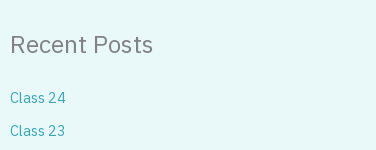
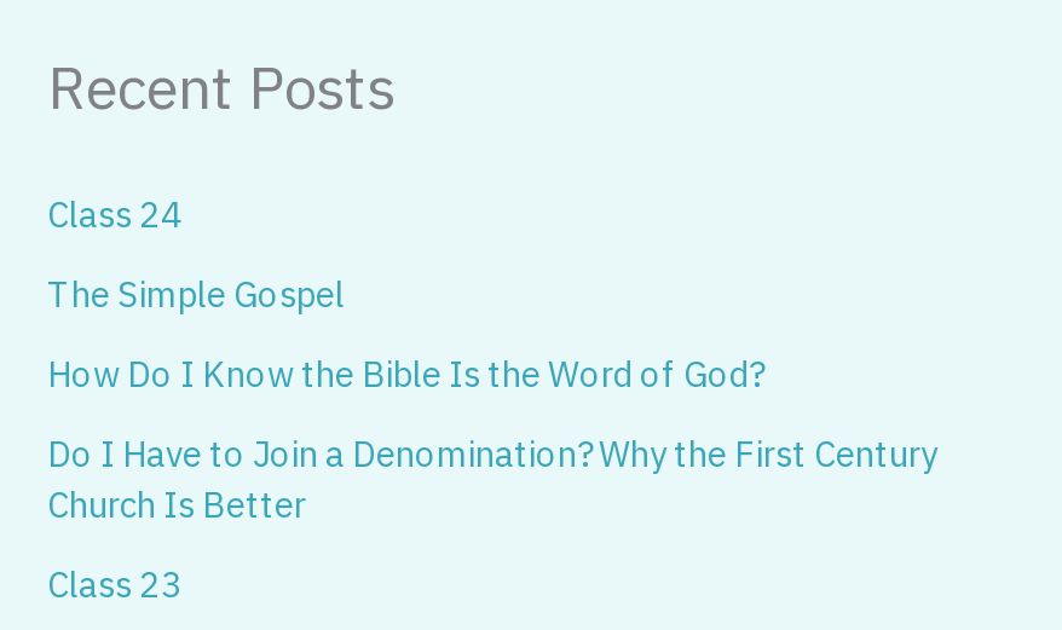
+ The Simple Gospel
+ How Do I Know the Bible Is the Word of God?
+ Do I Have to Join a Denomination? Why the First Century
+ Church Is Better
